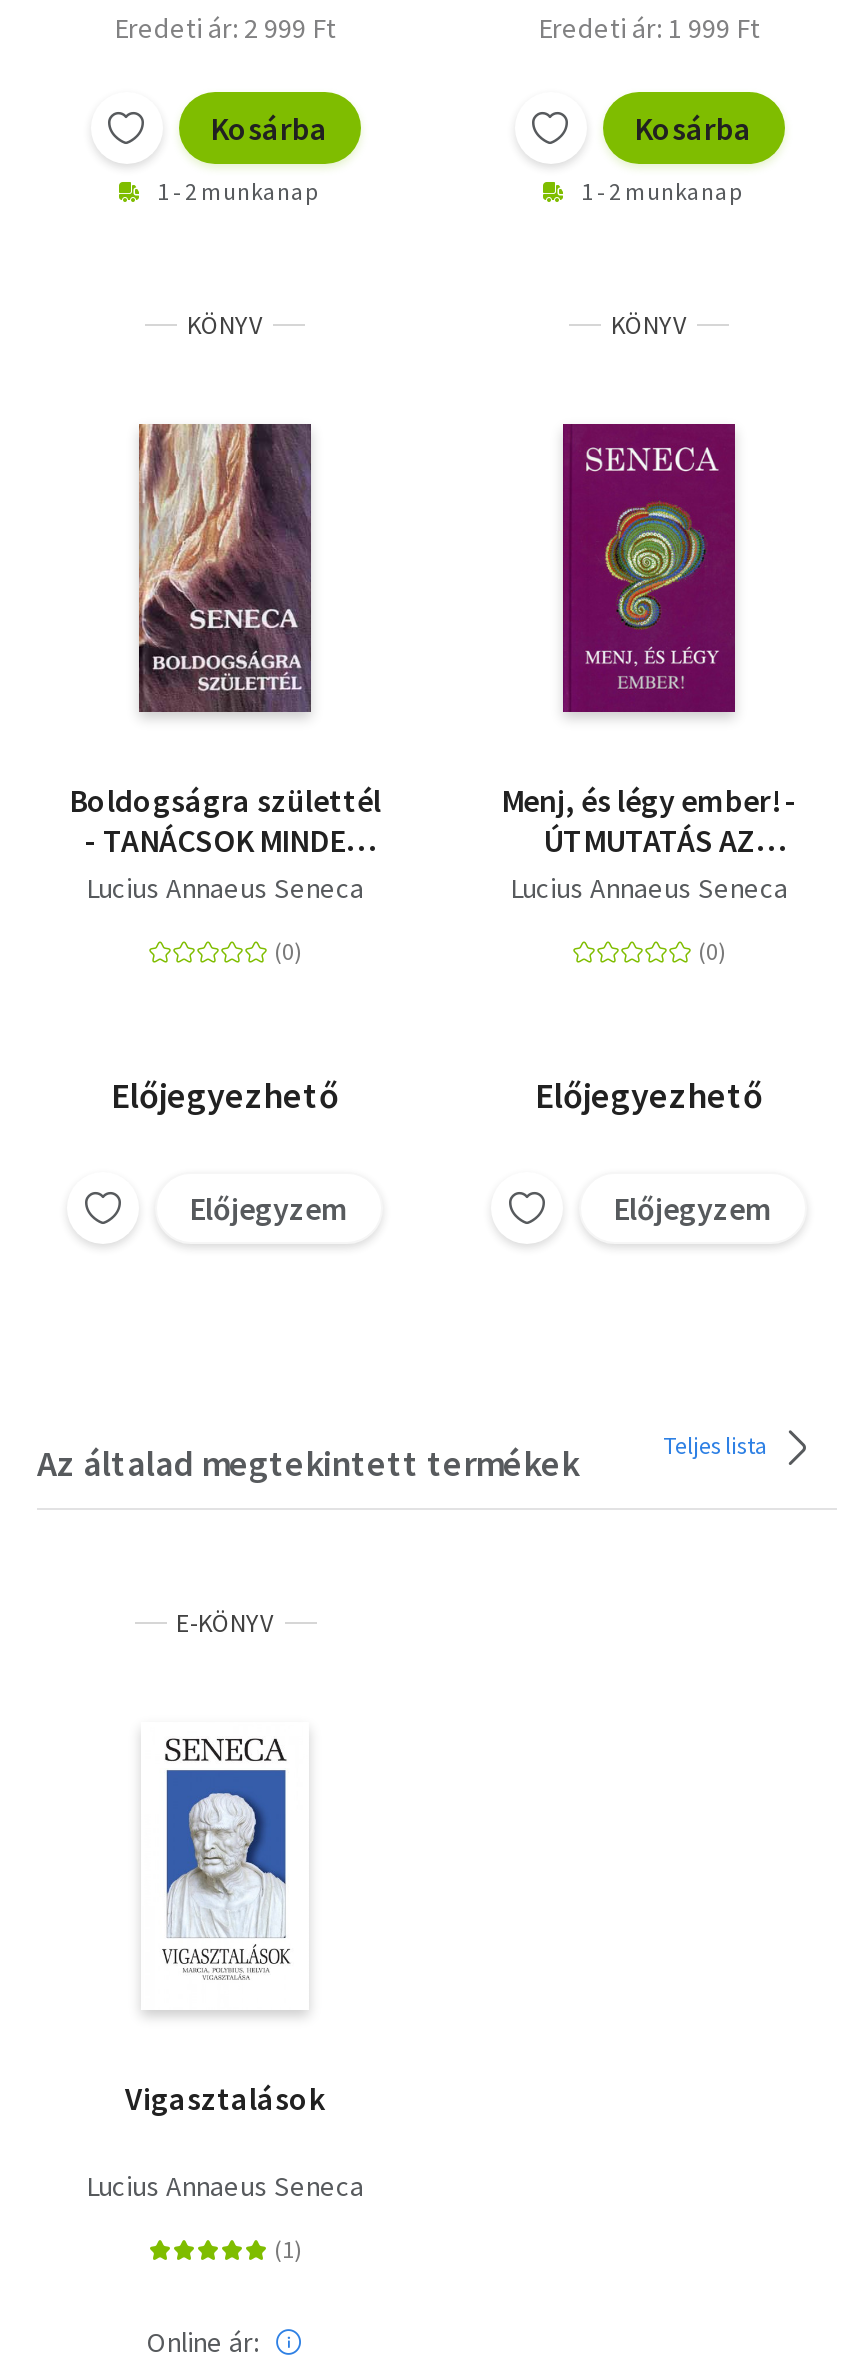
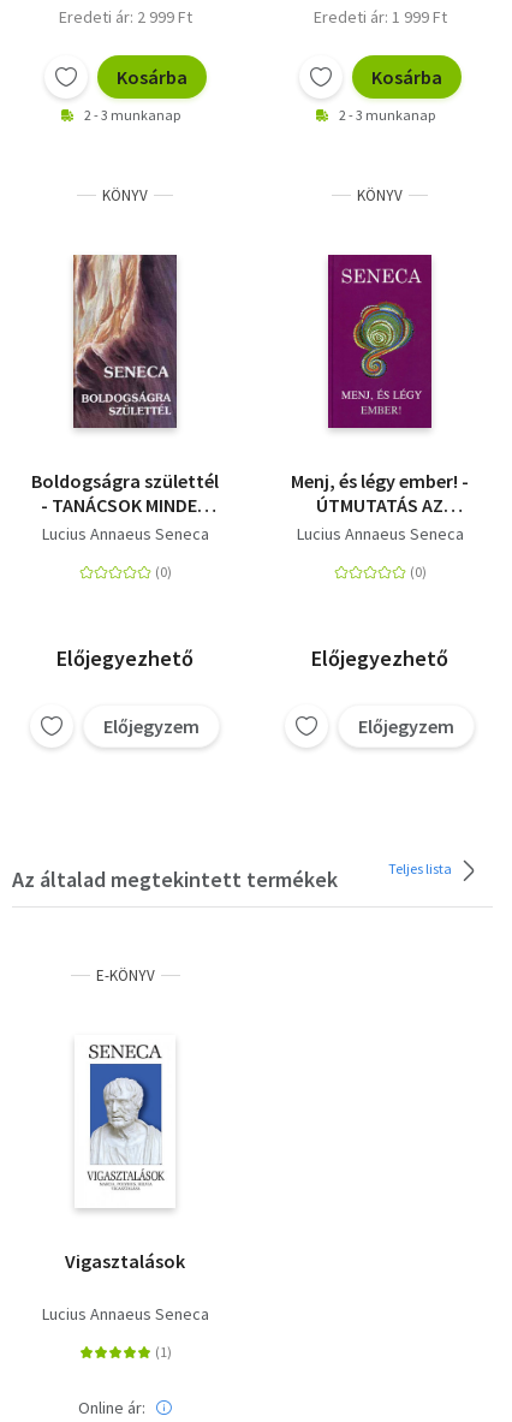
- 1 - 2 munkanap
+ 2 - 3 munkanap

- 1 - 2 munkanap
+ 2 - 3 munkanap
